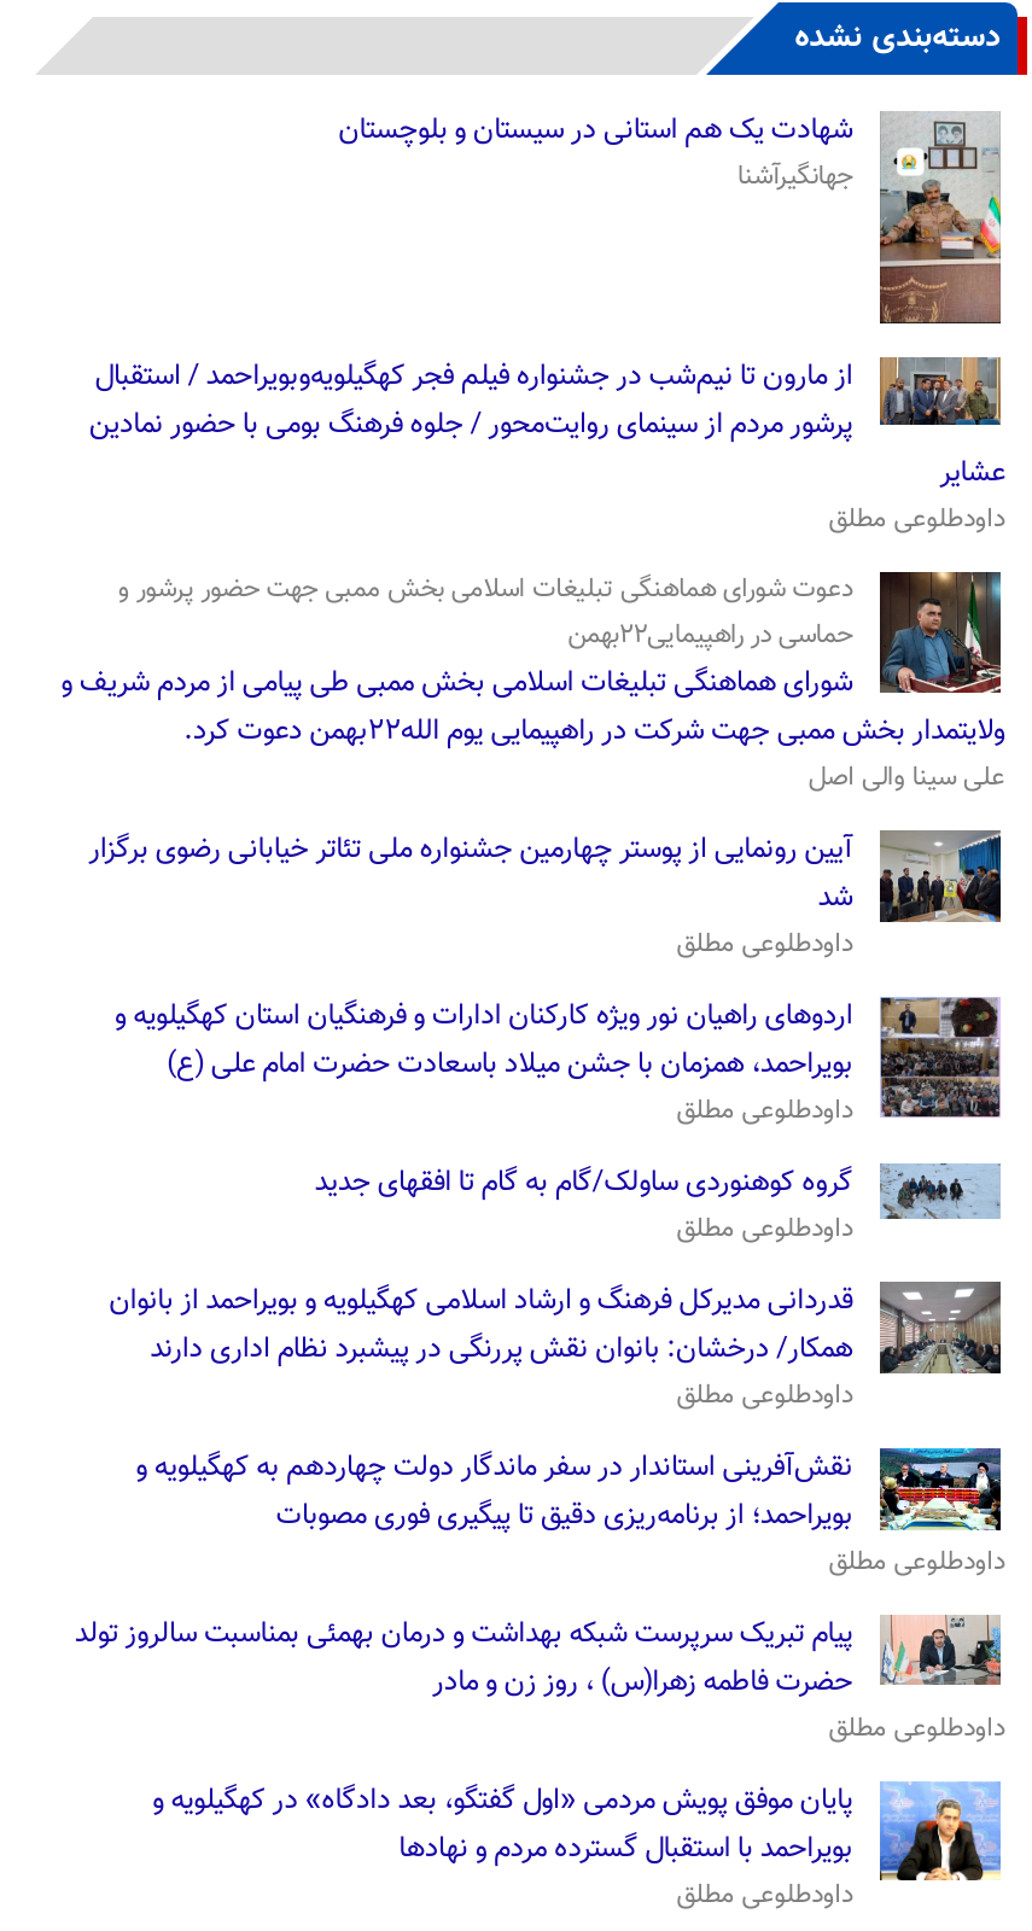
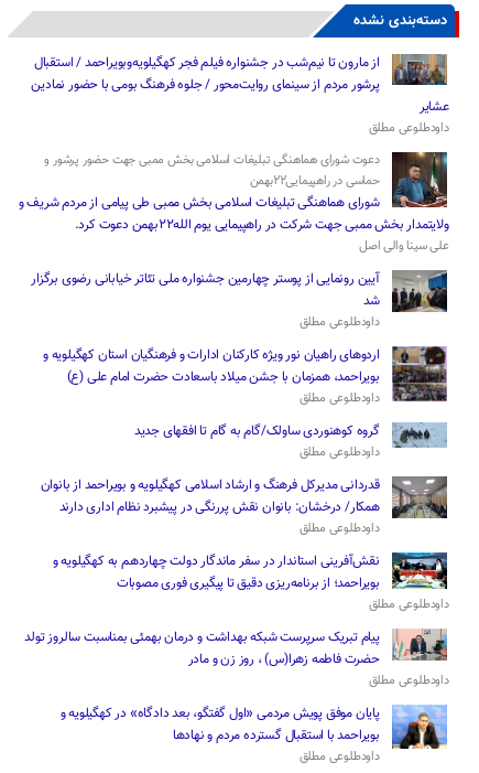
- [image]
- شهادت یک هم استانی در سیستان و بلوچستان
- جهانگیرآشنا
